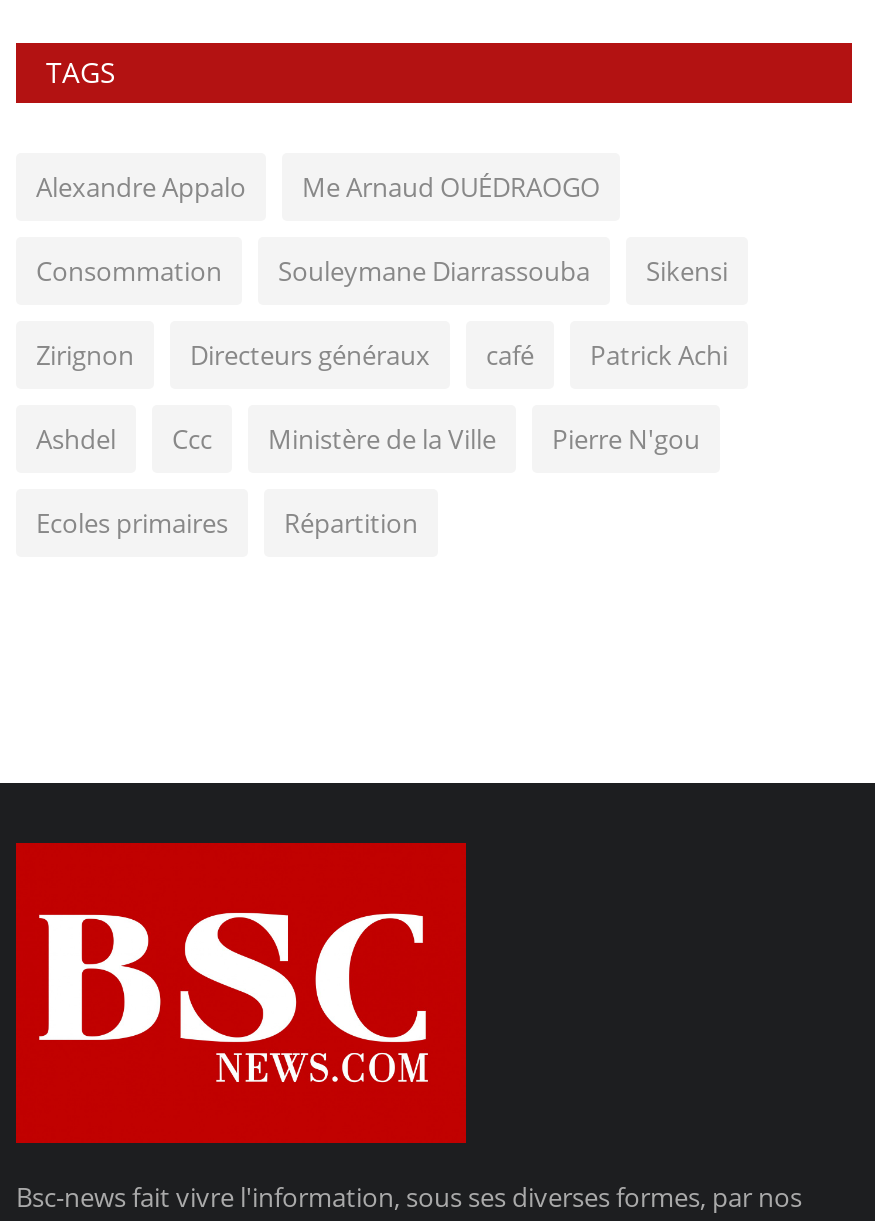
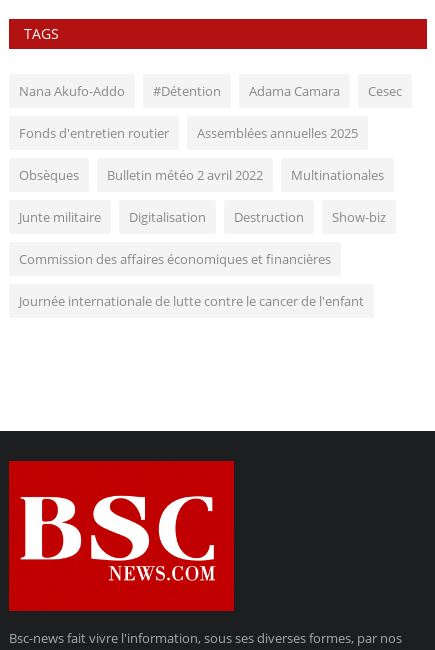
- Alexandre Appalo
- Me Arnaud OUÉDRAOGO
- Consommation
- Souleymane Diarrassouba
- Sikensi
- Zirignon
- Directeurs généraux
- café
- Patrick Achi
- Ashdel
- Ccc
- Ministère de la Ville
- Pierre N'gou
- Ecoles primaires
- Répartition
+ Nana Akufo-Addo
+ #Détention
+ Adama Camara
+ Cesec
+ Fonds d'entretien routier
+ Assemblées annuelles 2025
+ Obsèques
+ Bulletin météo 2 avril 2022
+ Multinationales
+ Junte militaire
+ Digitalisation
+ Destruction
+ Show-biz
+ Commission des affaires économiques et financières
+ Journée internationale de lutte contre le cancer de l'enfant
